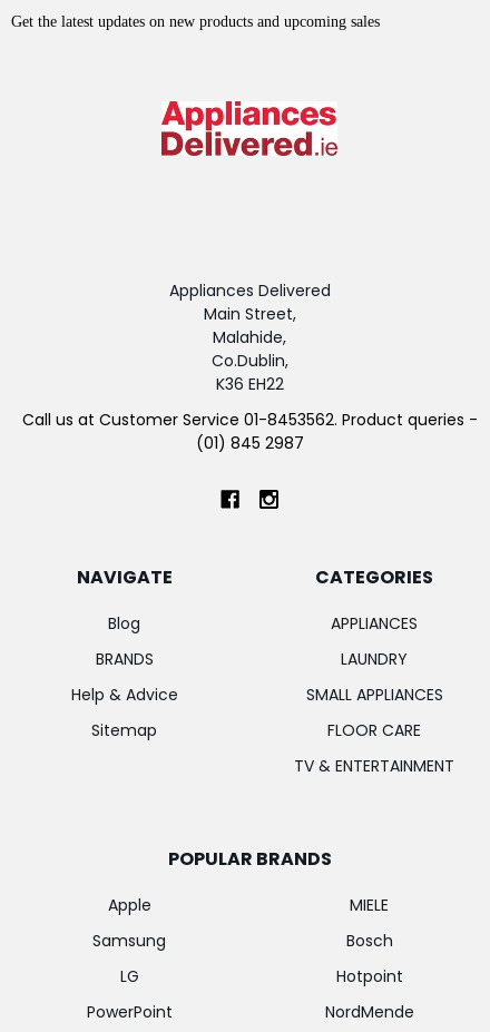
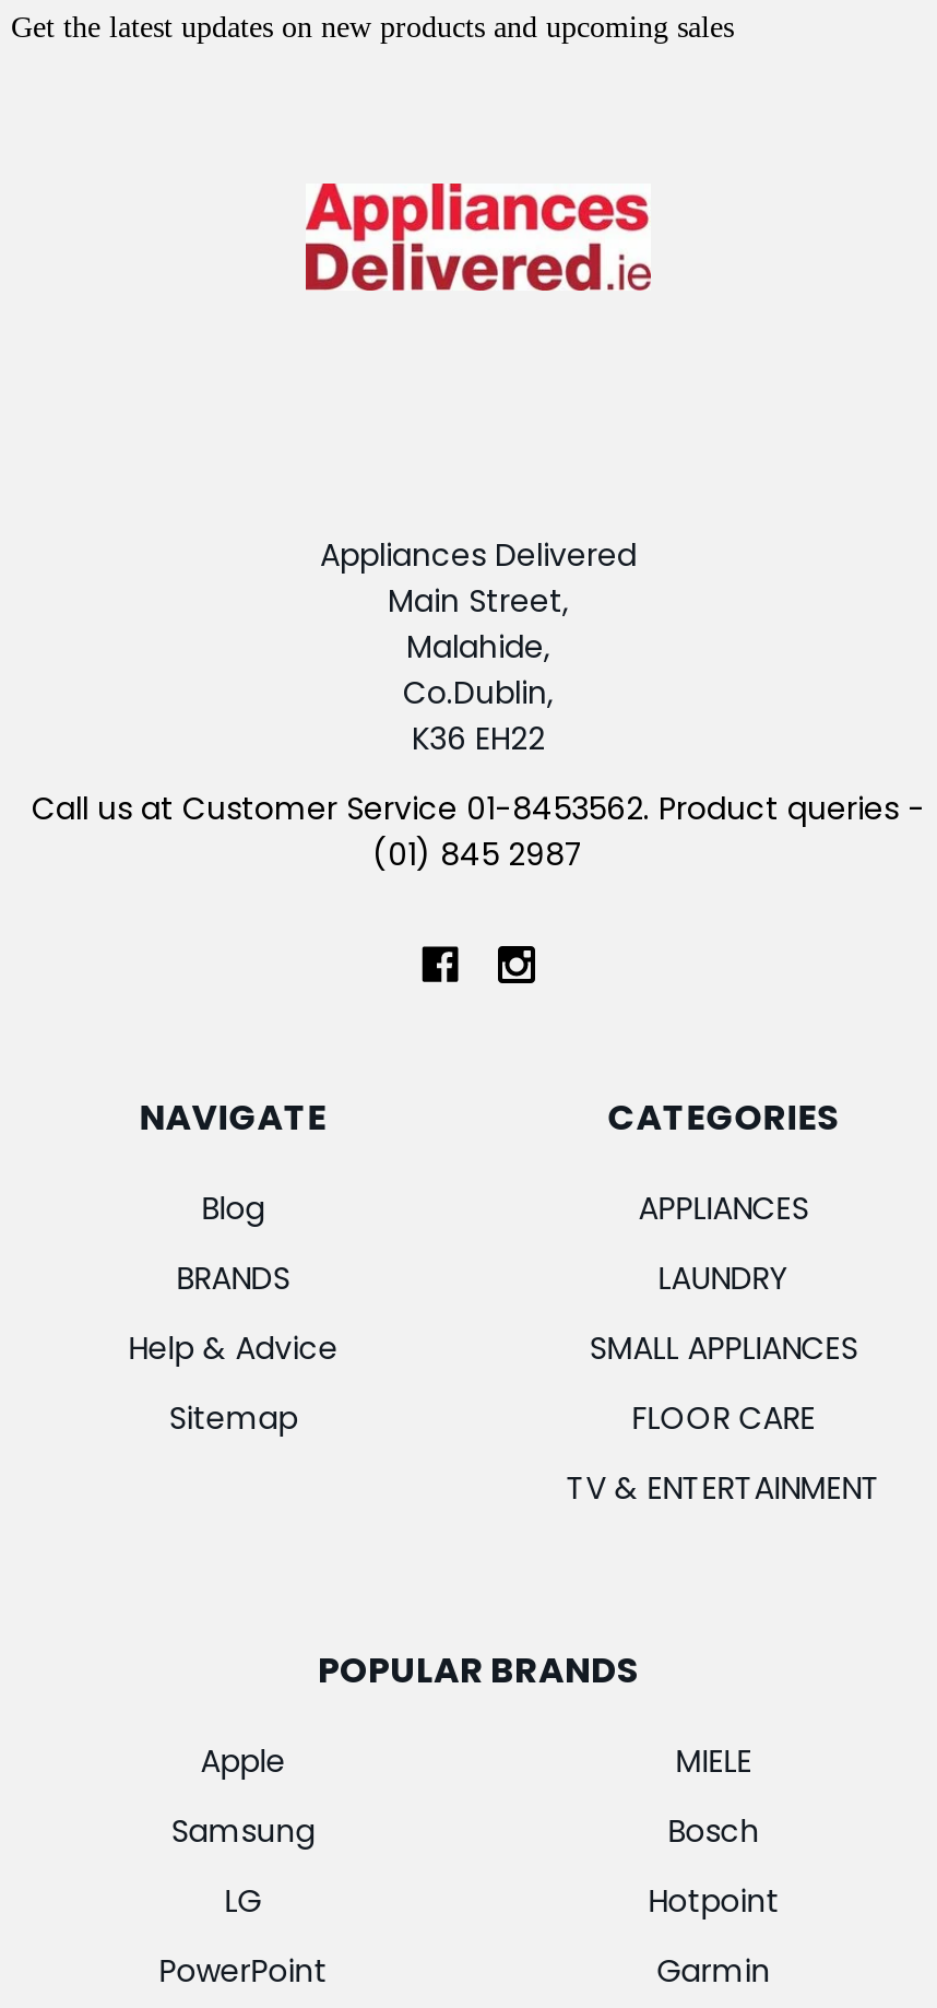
- NordMende
+ Garmin
